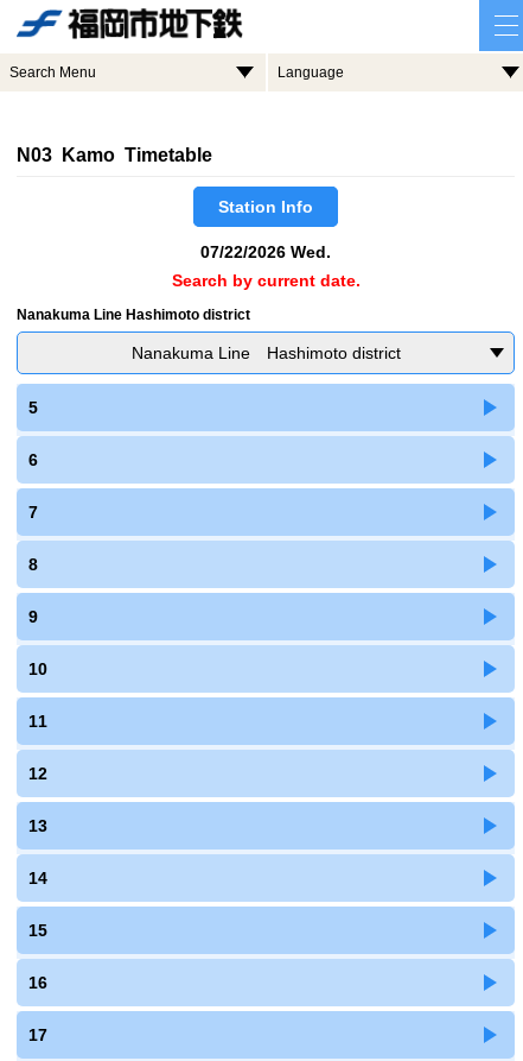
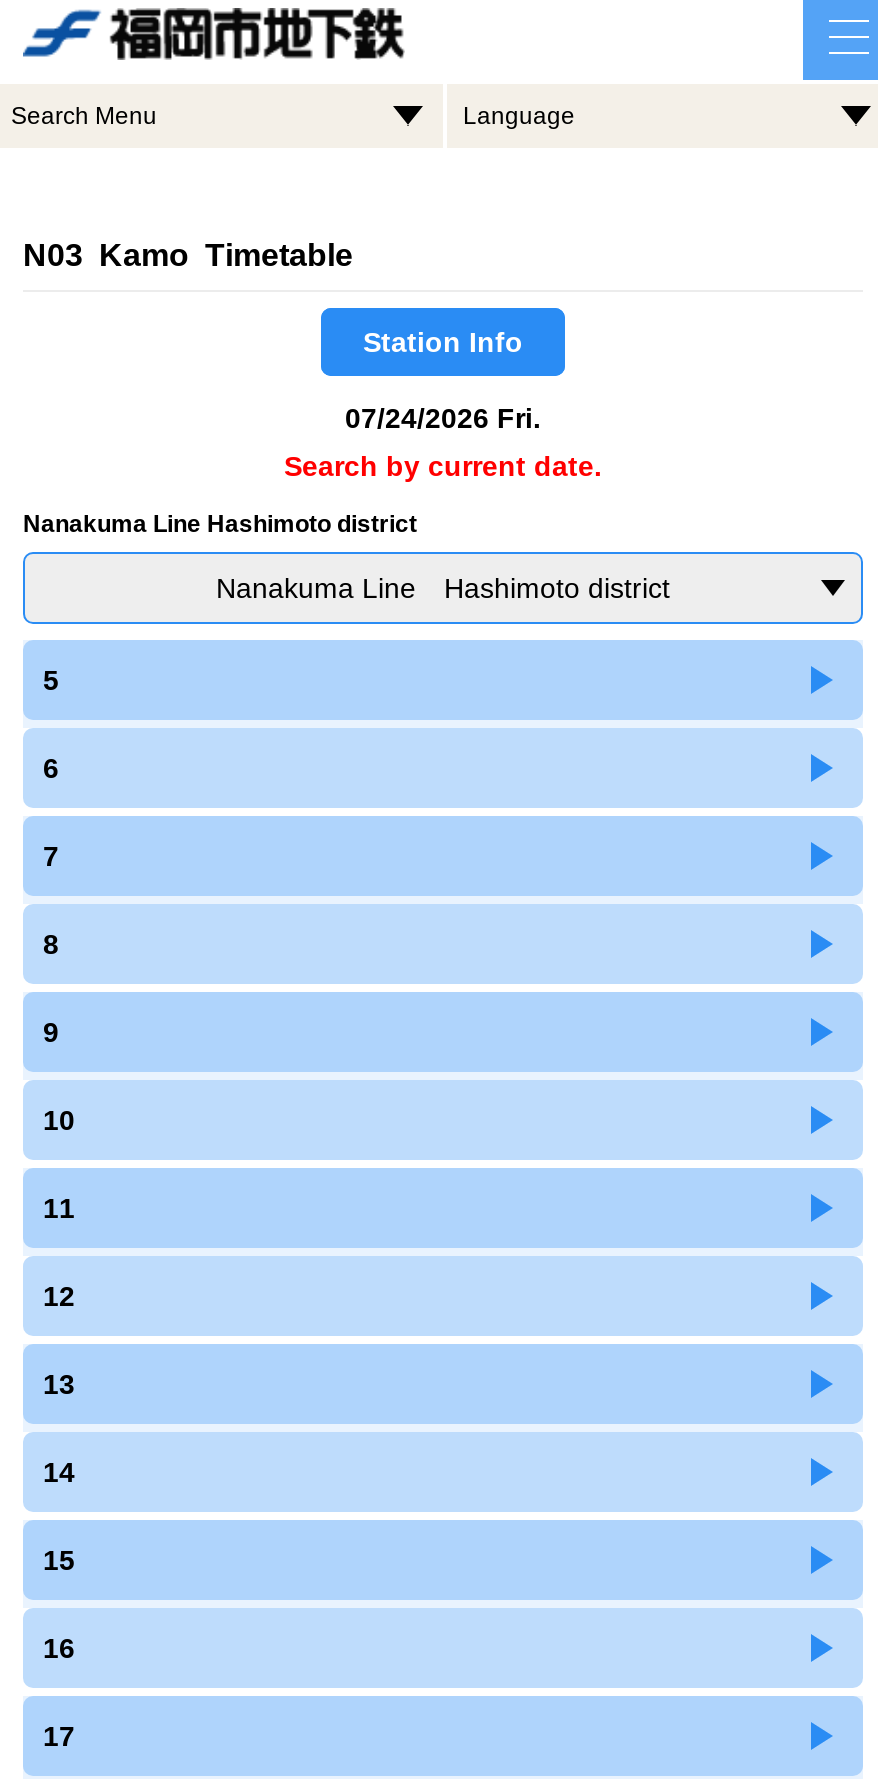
- 07/22/2026 Wed.
+ 07/24/2026 Fri.
